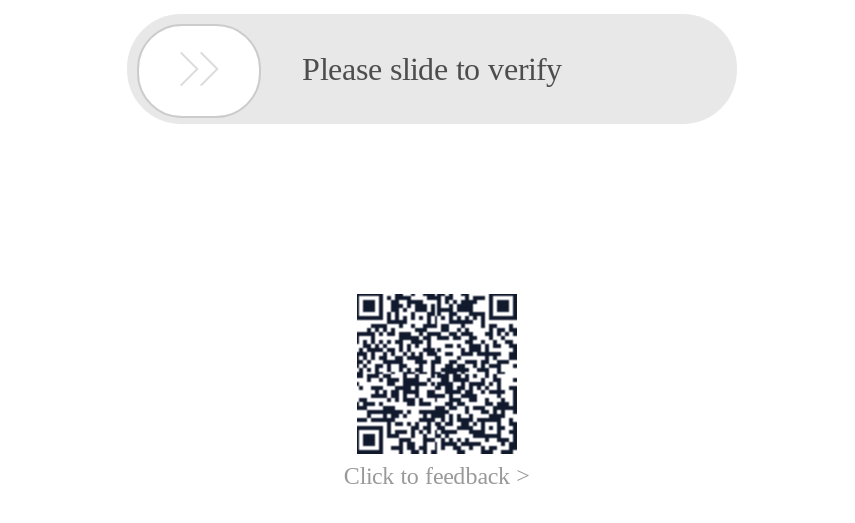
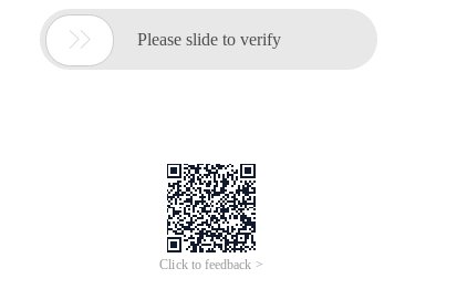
- [image]
+ [image]
